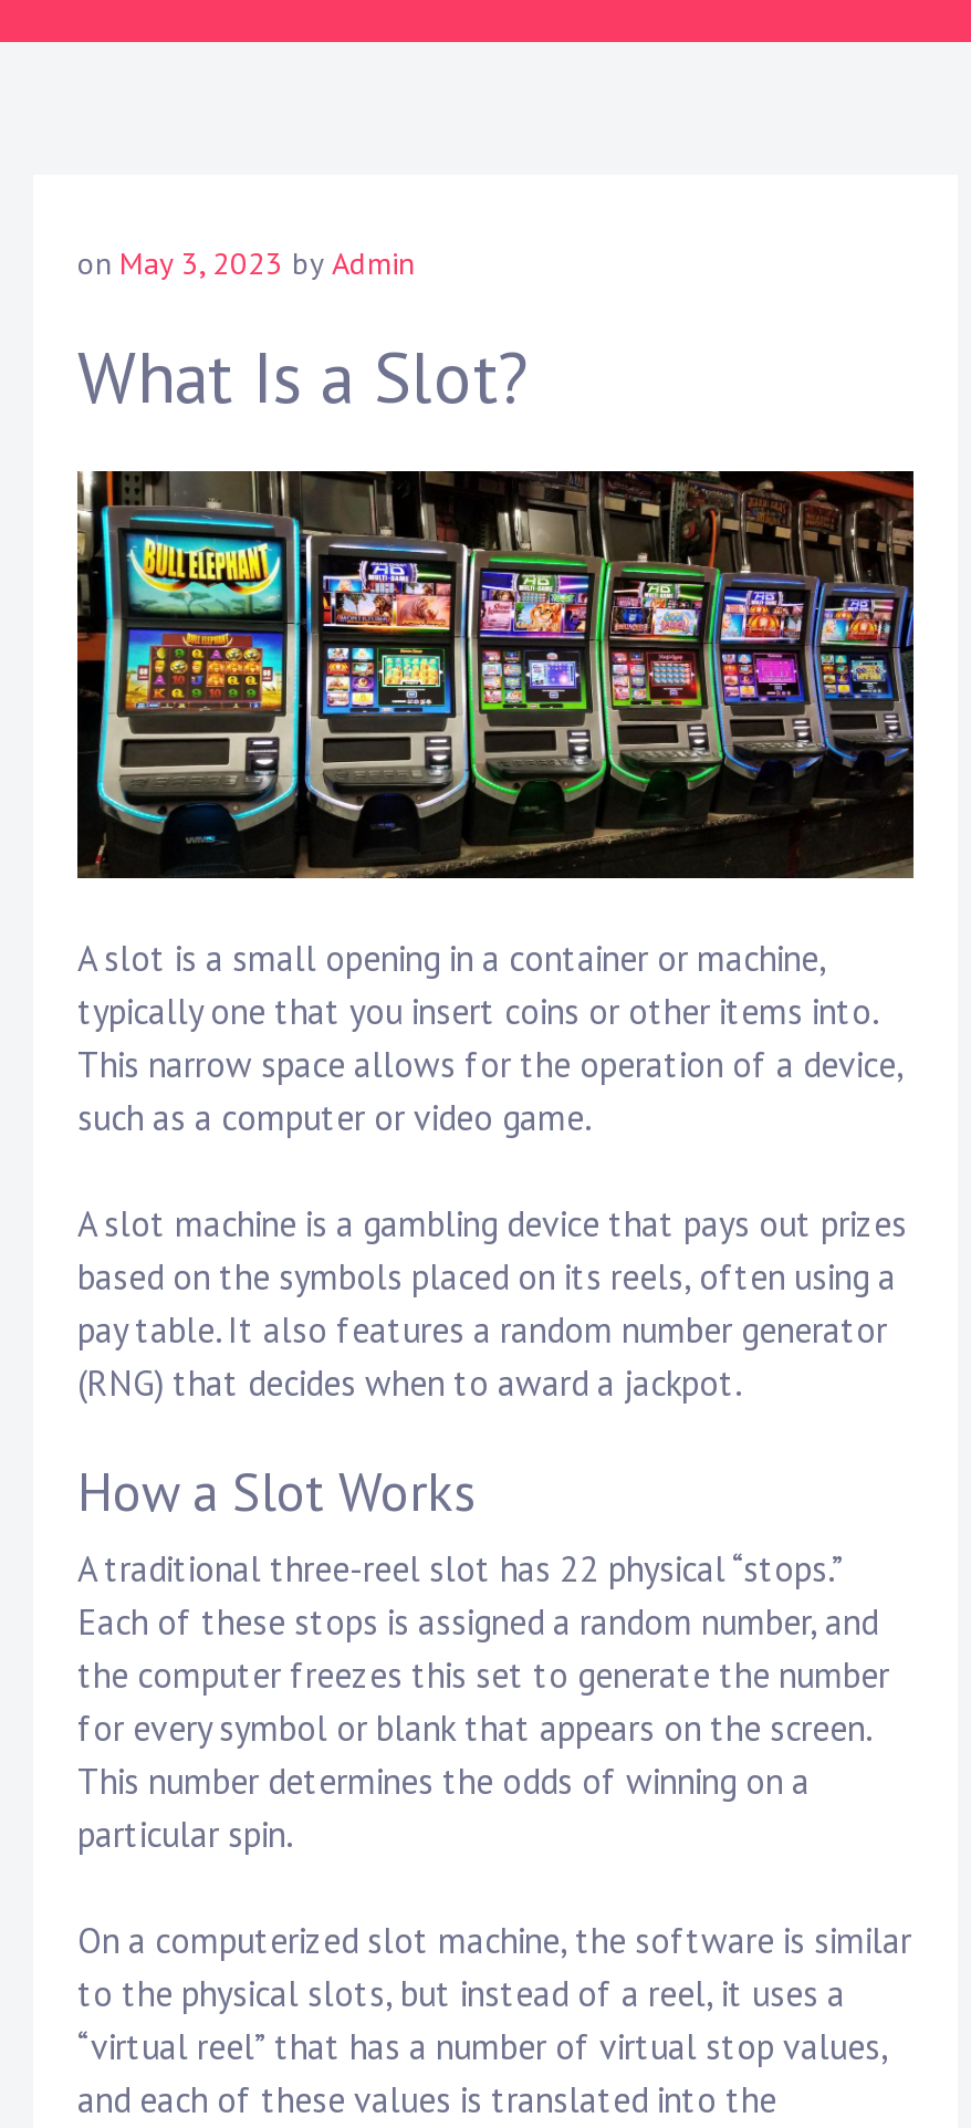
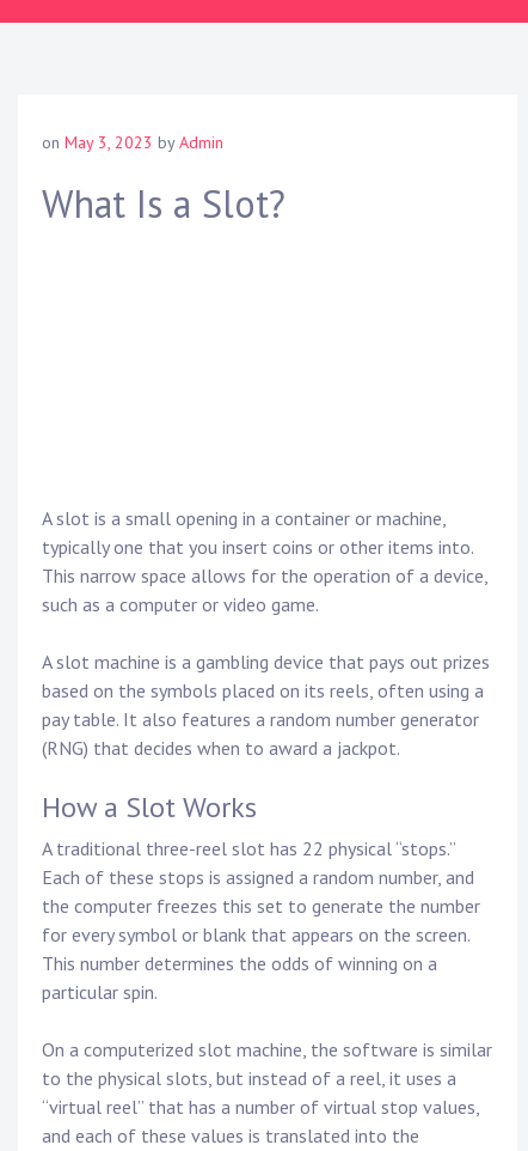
- [image]
